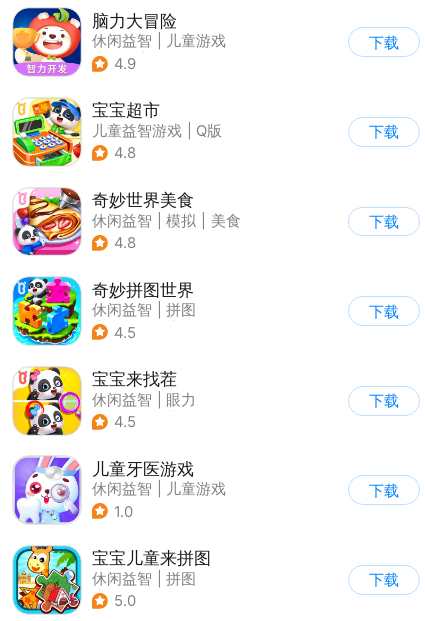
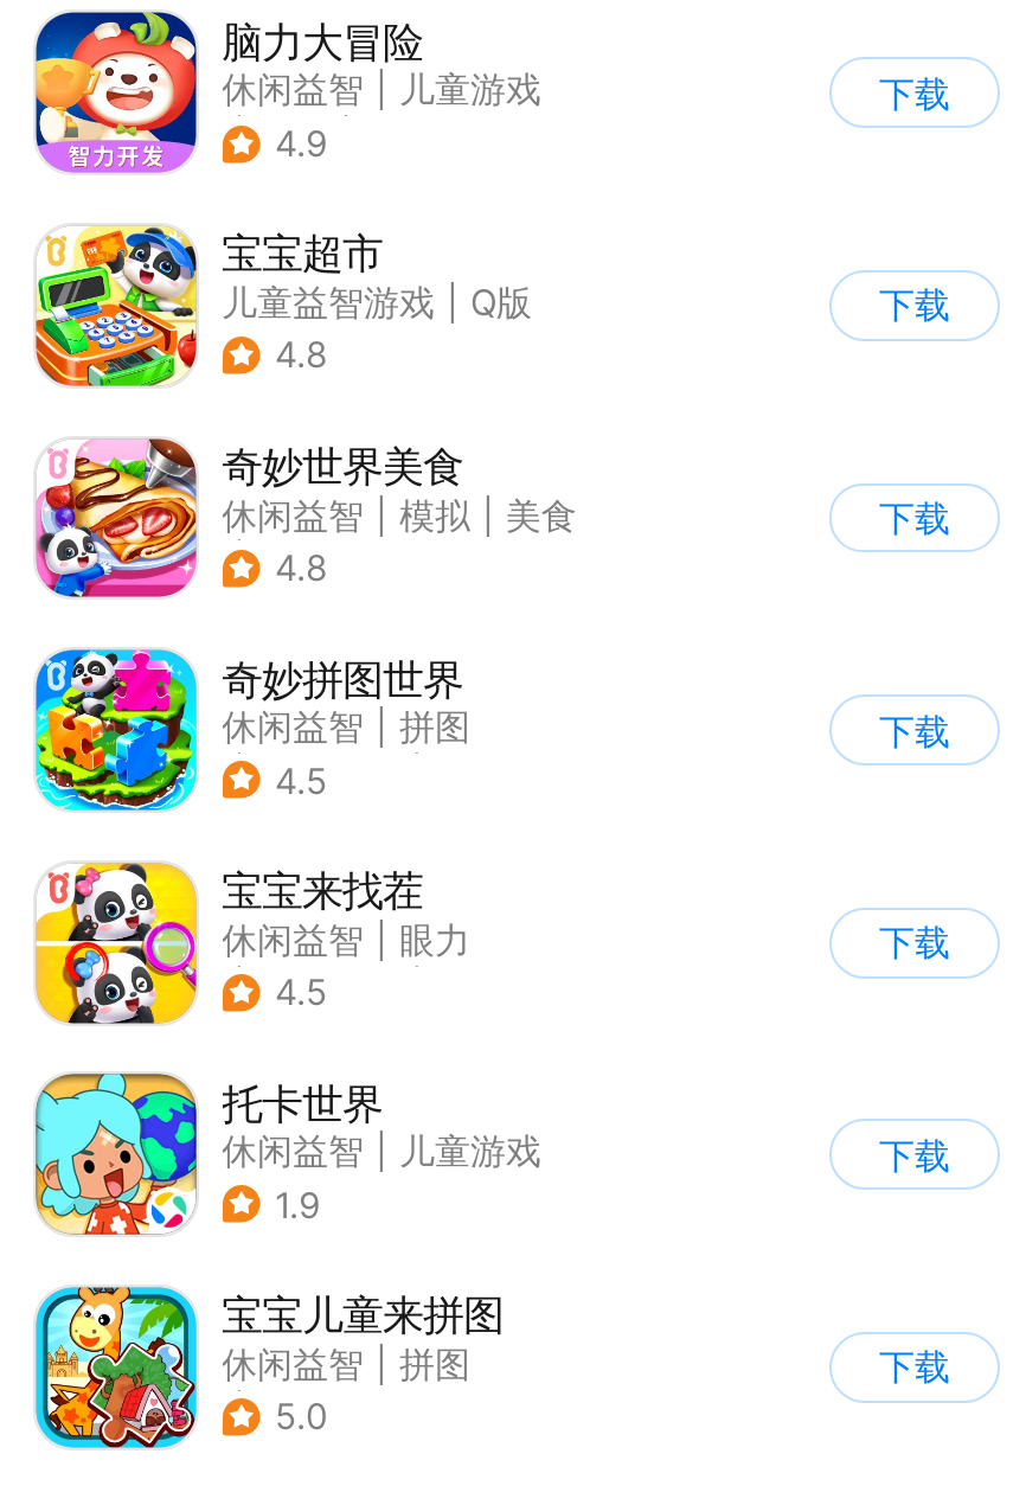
- [image]
- 儿童牙医游戏
+ [image]
+ 托卡世界

- 1.0
+ 1.9
